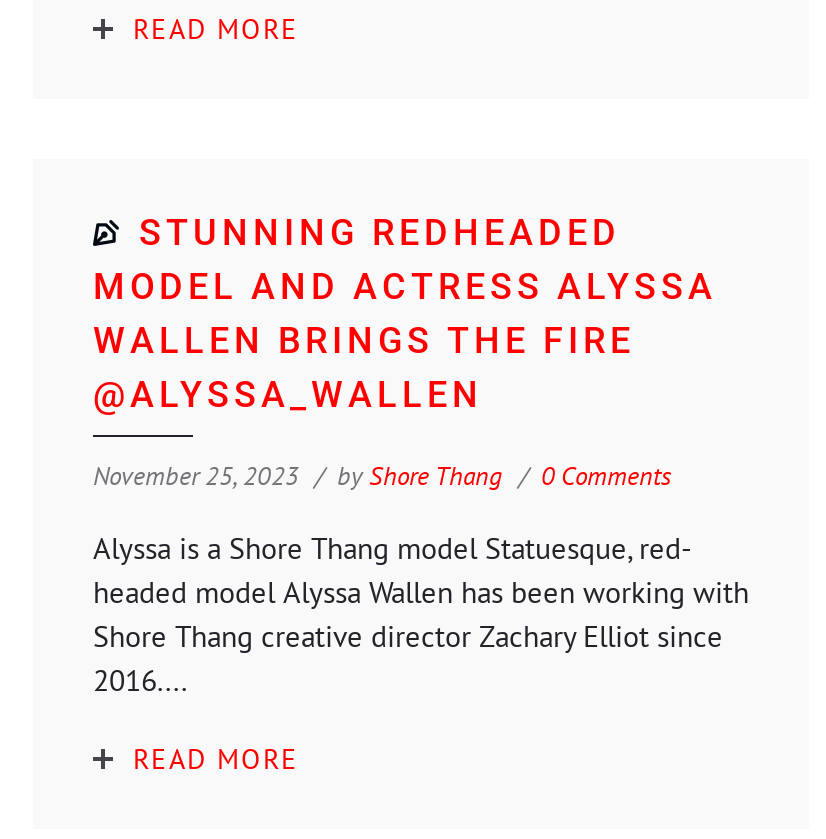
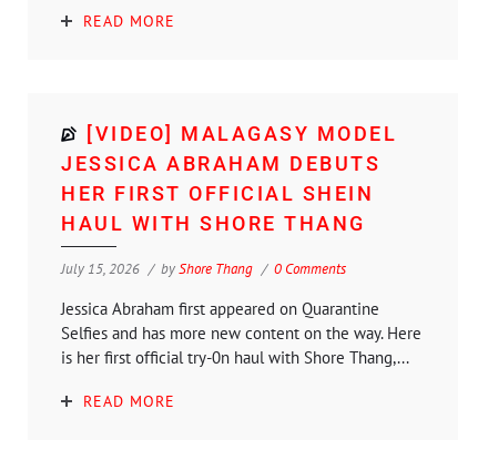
- STUNNING REDHEADED
- MODEL AND ACTRESS ALYSSA
- WALLEN BRINGS THE FIRE
- @ALYSSA_WALLEN
+ [VIDEO] MALAGASY MODEL
+ JESSICA ABRAHAM DEBUTS
+ HER FIRST OFFICIAL SHEIN
+ HAUL WITH SHORE THANG

- November 25, 2023 by Shore Thang 0 Comments
+ July 15, 2026 by Shore Thang 0 Comments

- Alyssa is a Shore Thang model Statuesque, red-
- headed model Alyssa Wallen has been working with
- Shore Thang creative director Zachary Elliot since
- 2016....
+ Jessica Abraham first appeared on Quarantine
+ Selfies and has more new content on the way. Here
+ is her first official try-0n haul with Shore Thang,...
